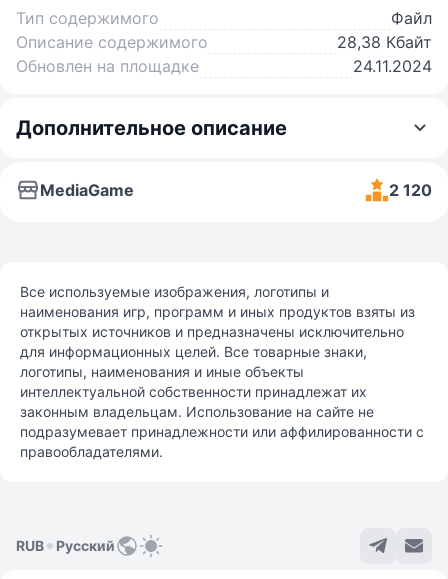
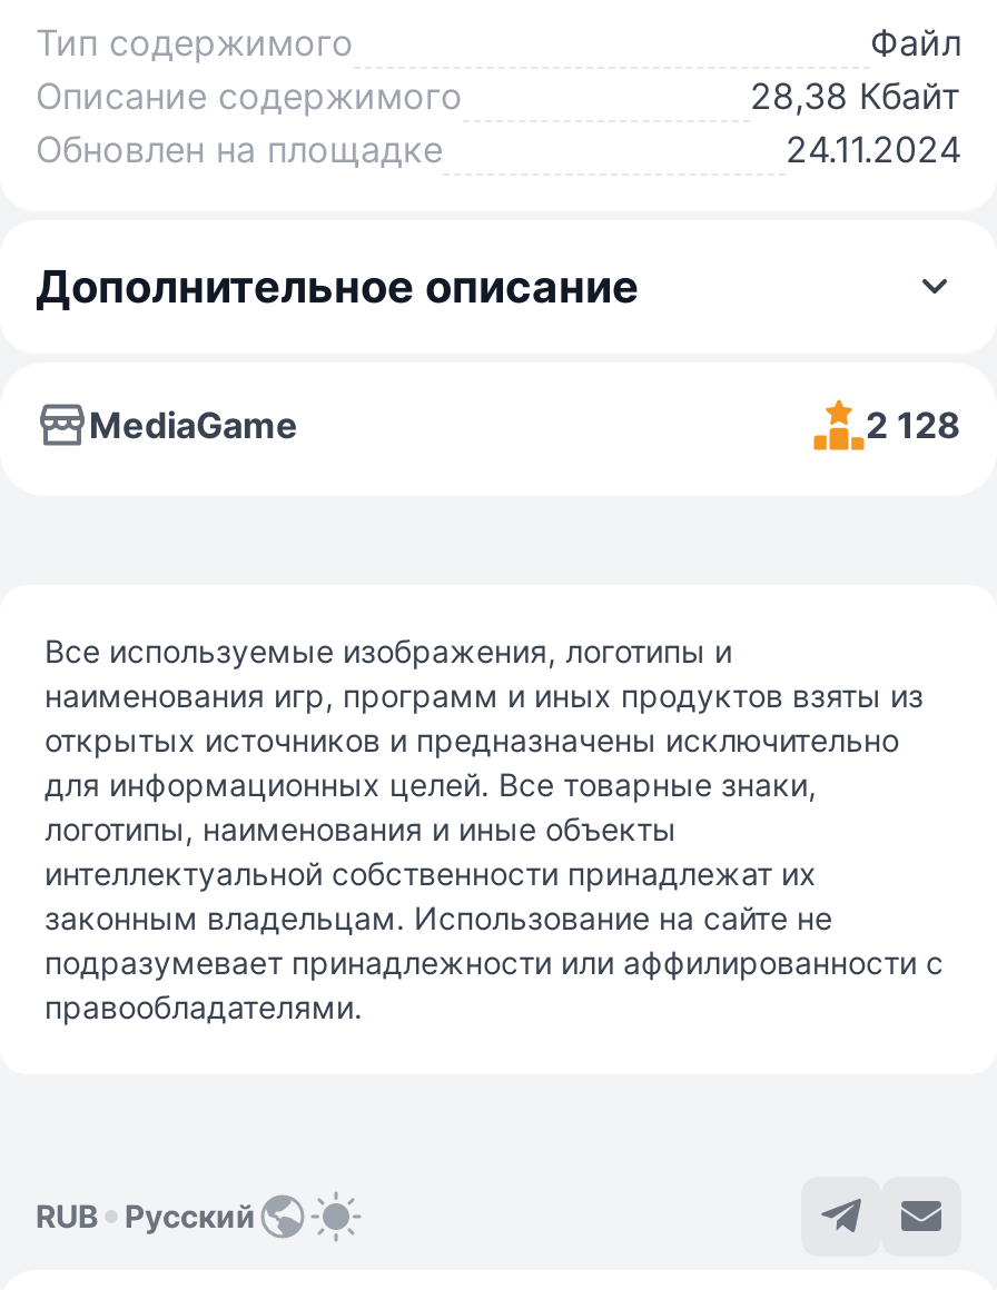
- 2 120
+ 2 128
